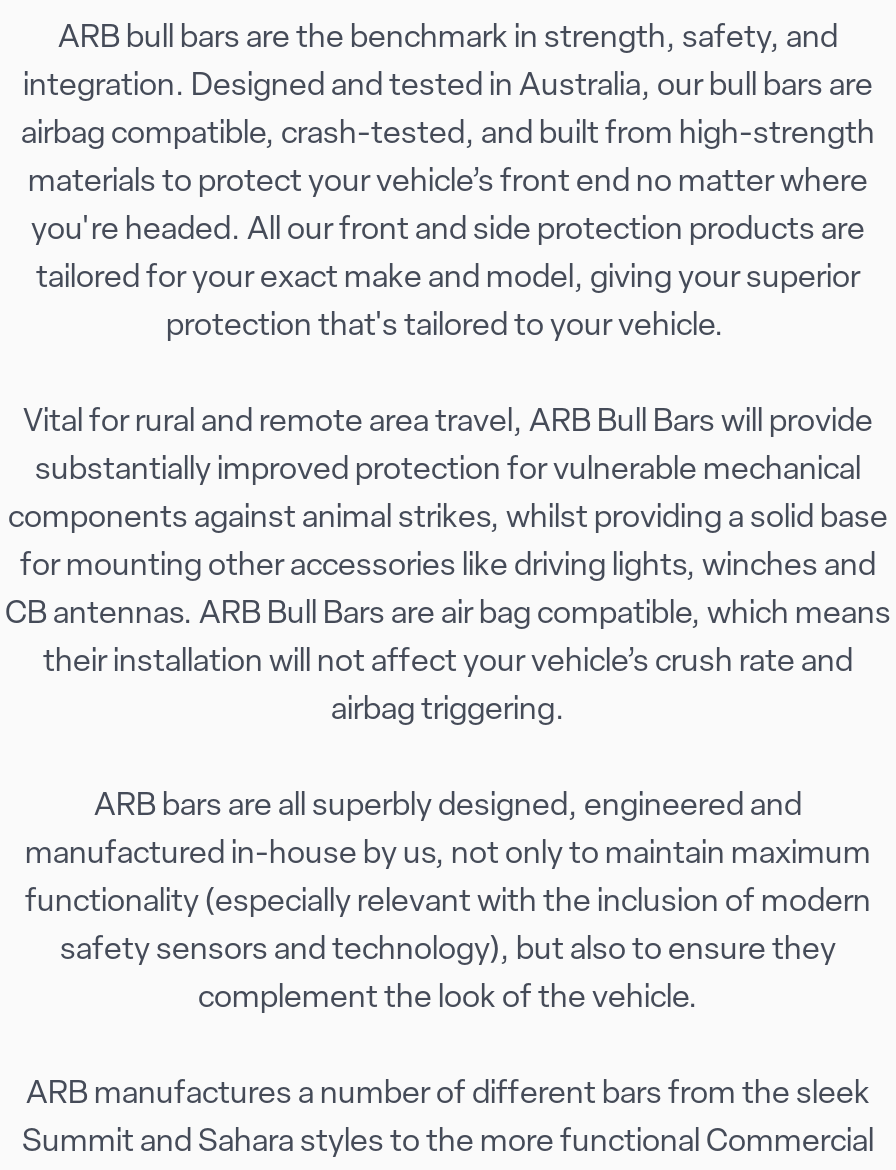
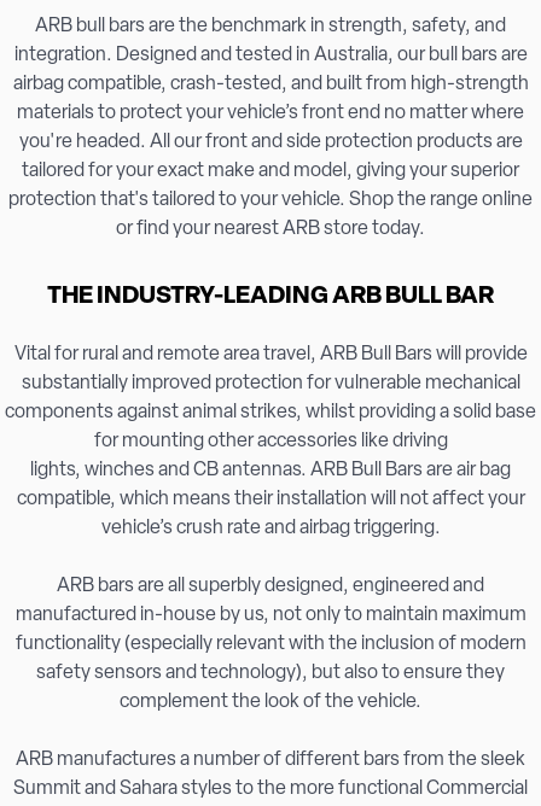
- protection that's tailored to your vehicle.
+ protection that's tailored to your vehicle. Shop the range online
+ or find your nearest ARB store today.
+ THE INDUSTRY-LEADING ARB BULL BAR
